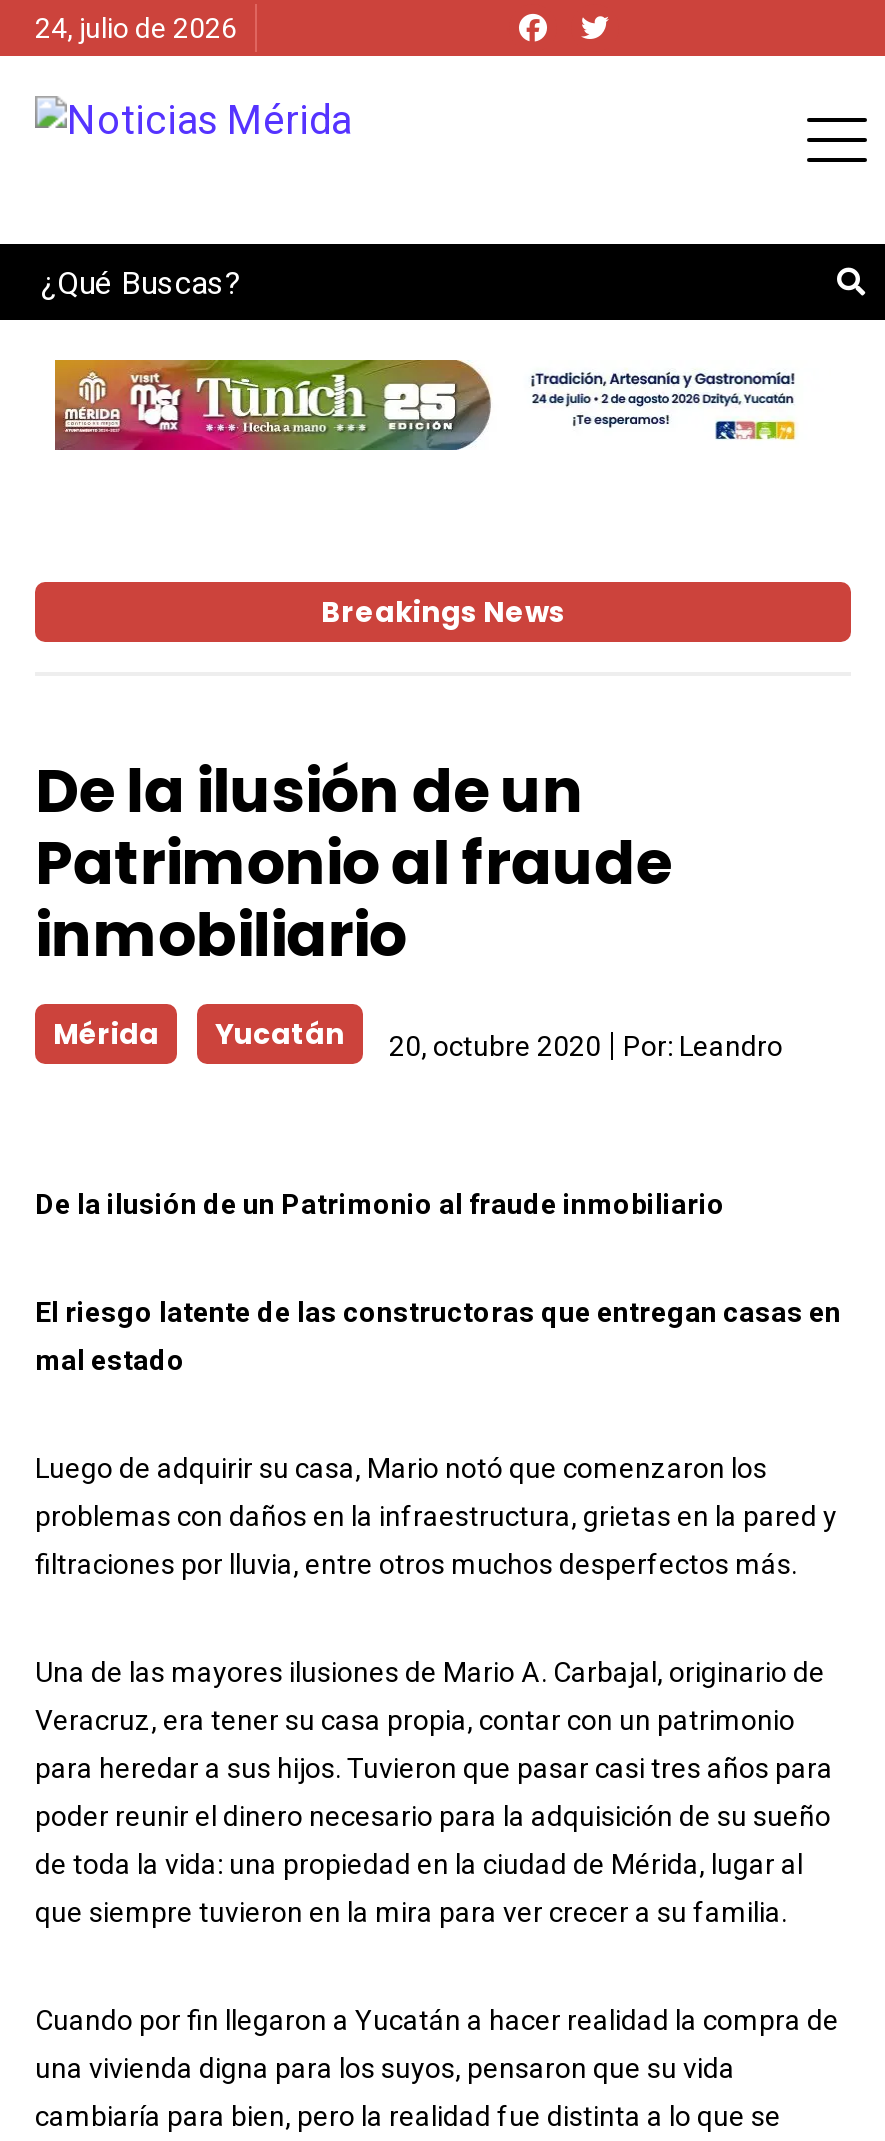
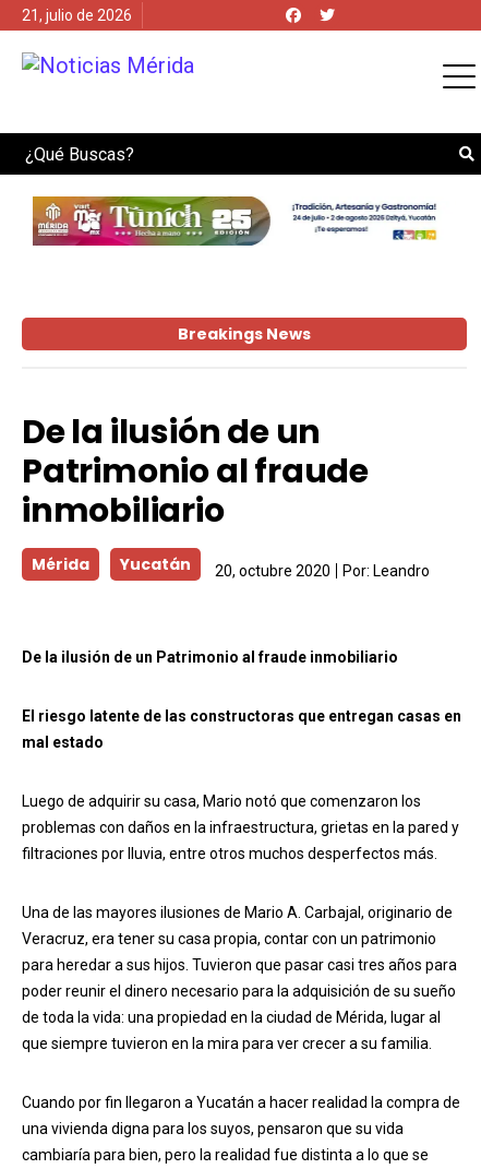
- 24, julio de 2026
+ 21, julio de 2026
